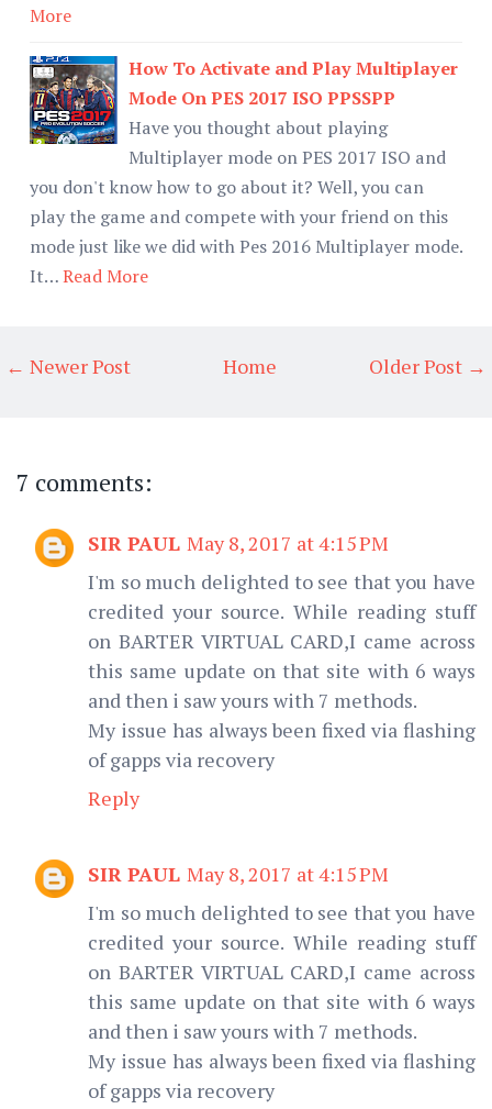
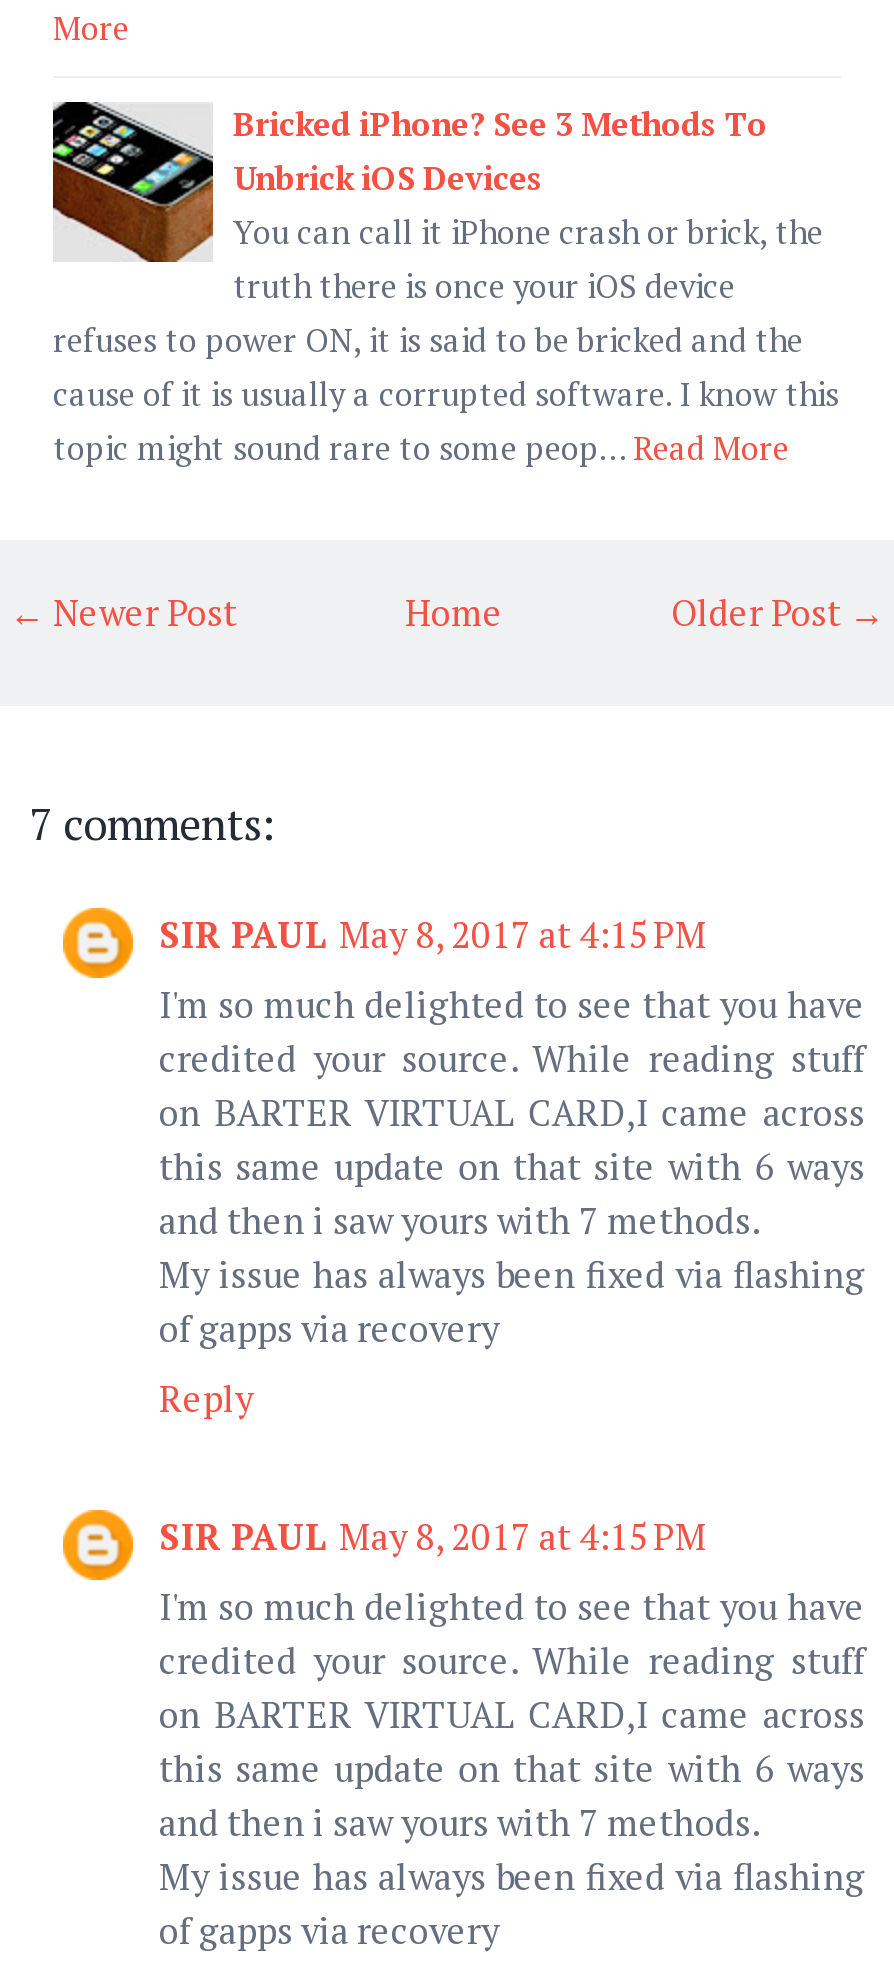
- [image]
- How To Activate and Play Multiplayer
- Mode On PES 2017 ISO PPSSPP
- Have you thought about playing
- Multiplayer mode on PES 2017 ISO and
- you don't know how to go about it? Well, you can
- play the game and compete with your friend on this
- mode just like we did with Pes 2016 Multiplayer mode.
- It… Read More
+ [image]
+ Bricked iPhone? See 3 Methods To
+ Unbrick iOS Devices
+ You can call it iPhone crash or brick, the
+ truth there is once your iOS device
+ refuses to power ON, it is said to be bricked and the
+ cause of it is usually a corrupted software. I know this
+ topic might sound rare to some peop… Read More
